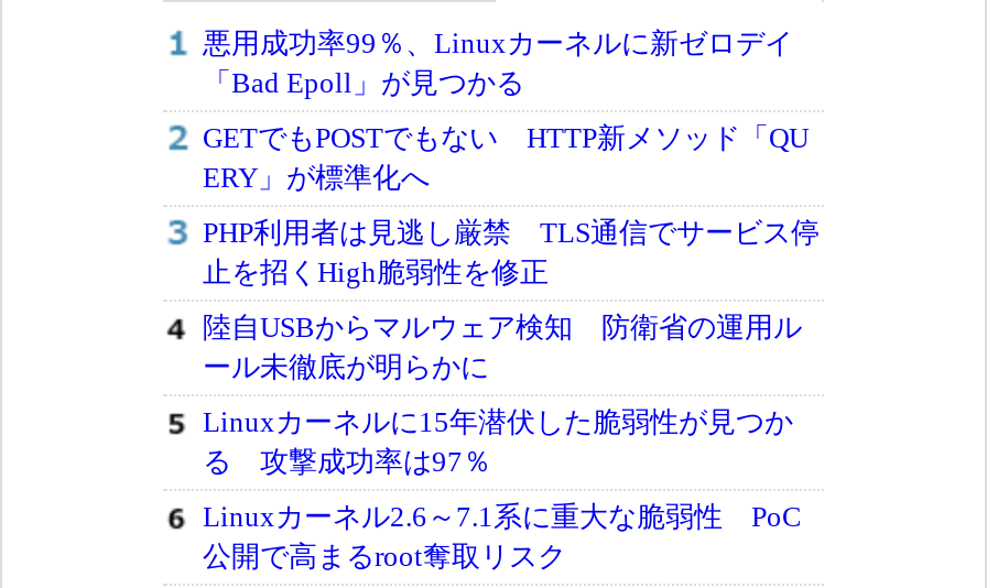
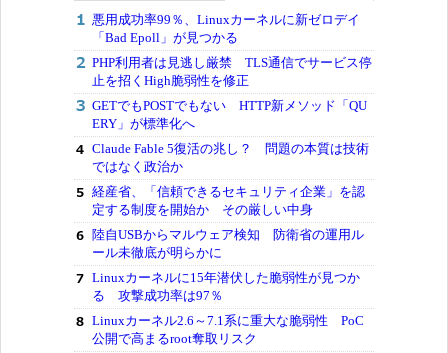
moved down: GETでもPOSTでもない HTTP新メソッド「QU | ERY」が標準化へ

moved up: PHP利用者は見逃し厳禁 TLS通信でサービス停 | 止を招くHigh脆弱性を修正

+ Claude Fable 5復活の兆し？ 問題の本質は技術
+ ではなく政治か
+ 経産省、「信頼できるセキュリティ企業」を認
+ 定する制度を開始か その厳しい中身
